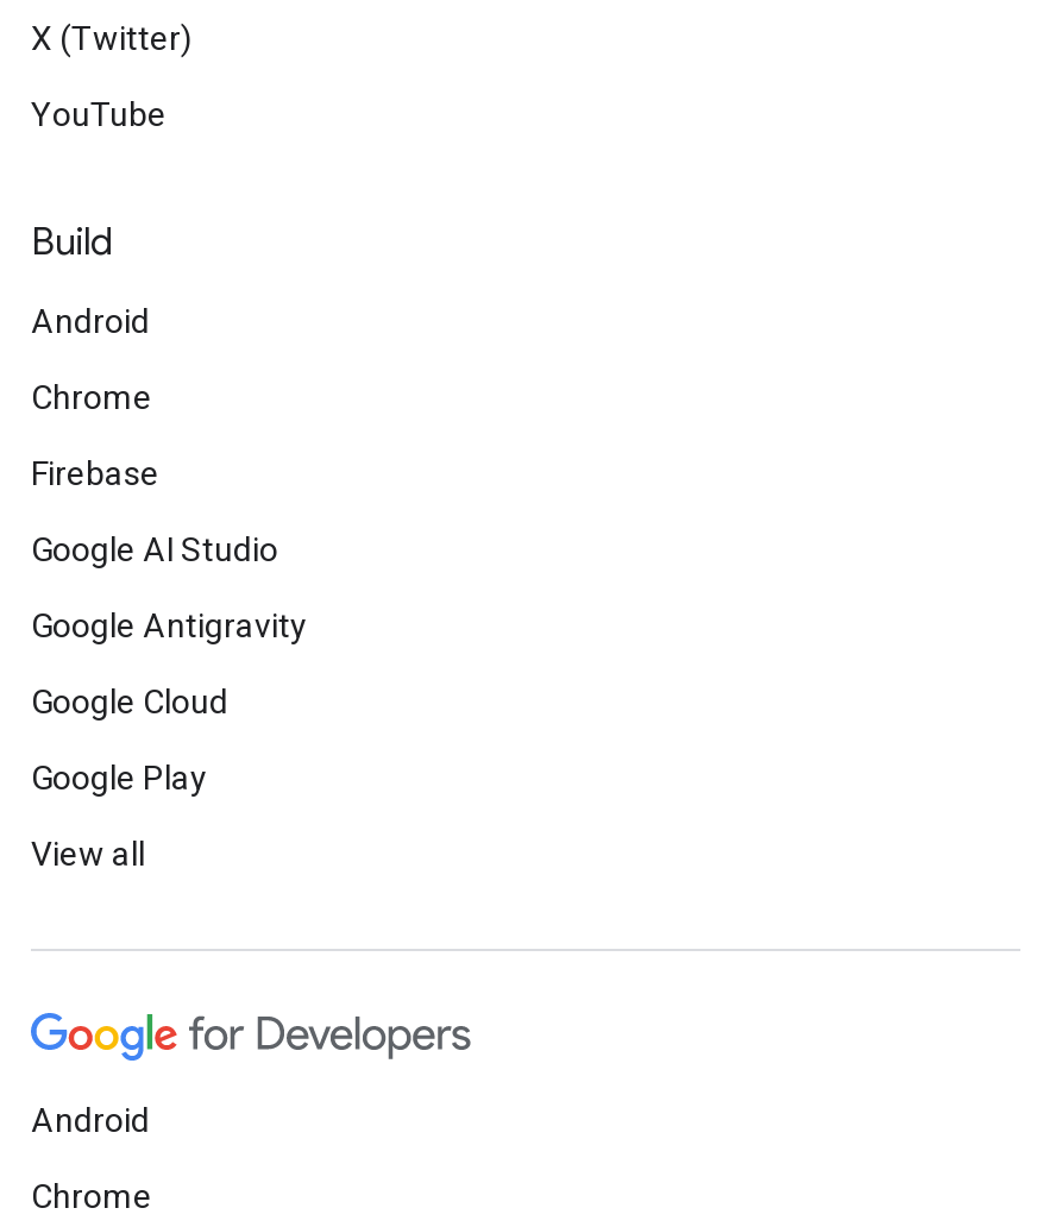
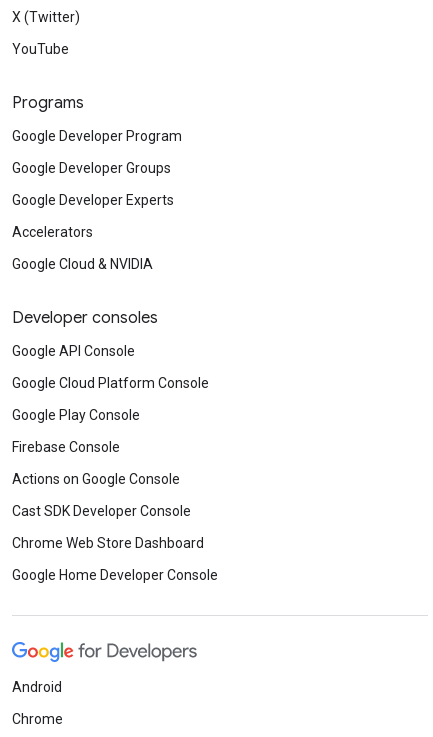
- Build
- Android
- Chrome
- Firebase
- Google AI Studio
- Google Antigravity
- Google Cloud
- Google Play
- View all
+ Programs
+ Google Developer Program
+ Google Developer Groups
+ Google Developer Experts
+ Accelerators
+ Google Cloud & NVIDIA
+ Developer consoles
+ Google API Console
+ Google Cloud Platform Console
+ Google Play Console
+ Firebase Console
+ Actions on Google Console
+ Cast SDK Developer Console
+ Chrome Web Store Dashboard
+ Google Home Developer Console
